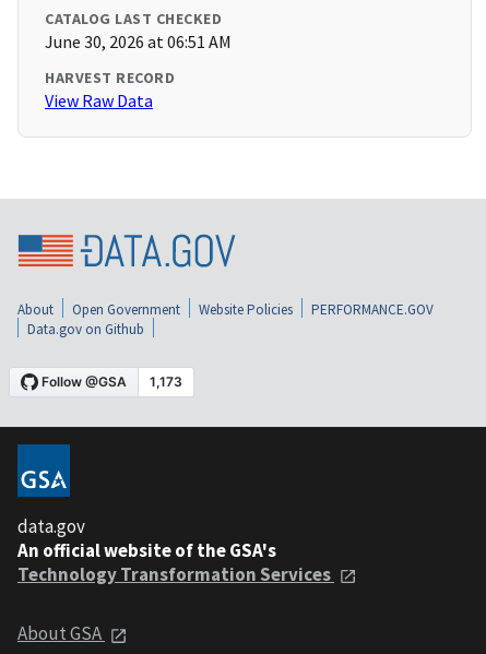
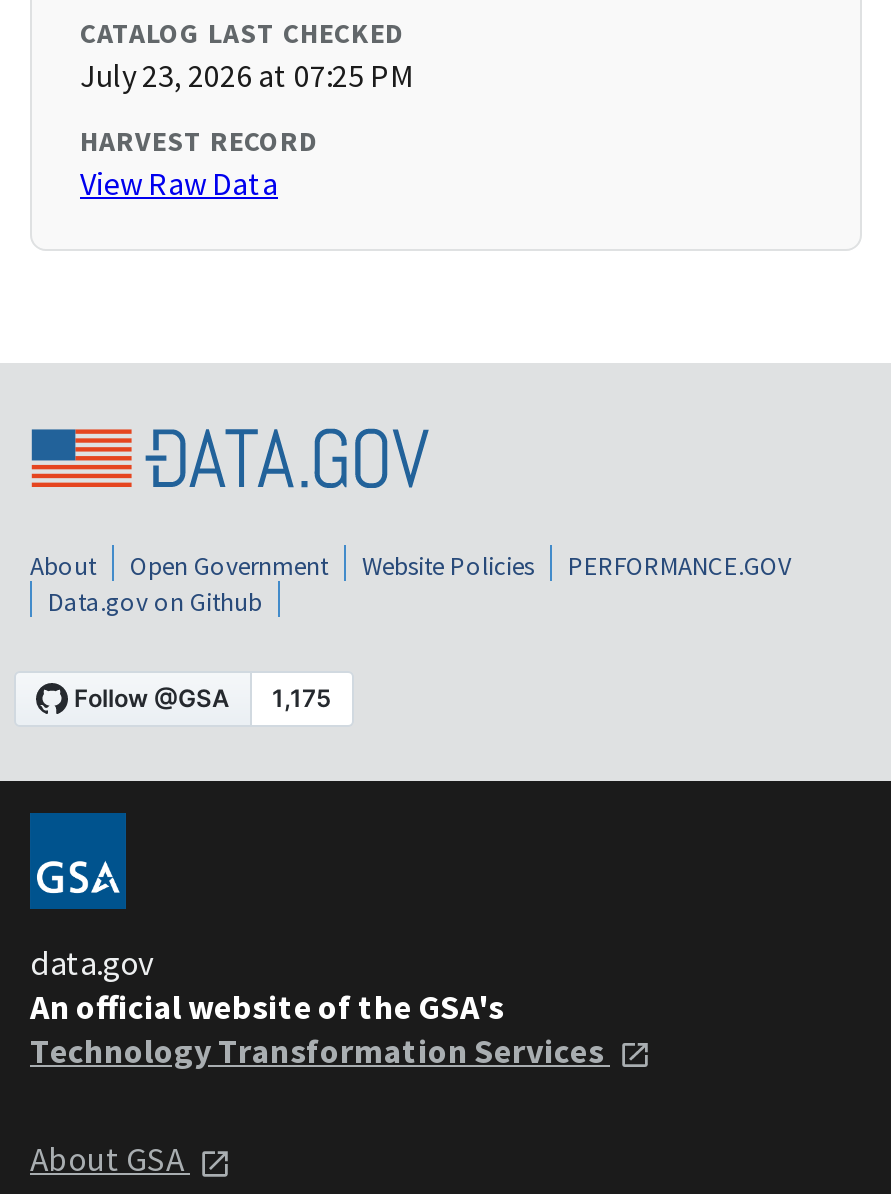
- June 30, 2026 at 06:51 AM
+ July 23, 2026 at 07:25 PM
